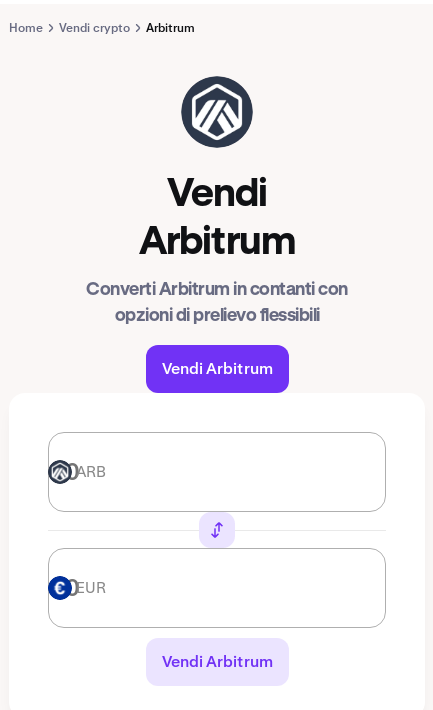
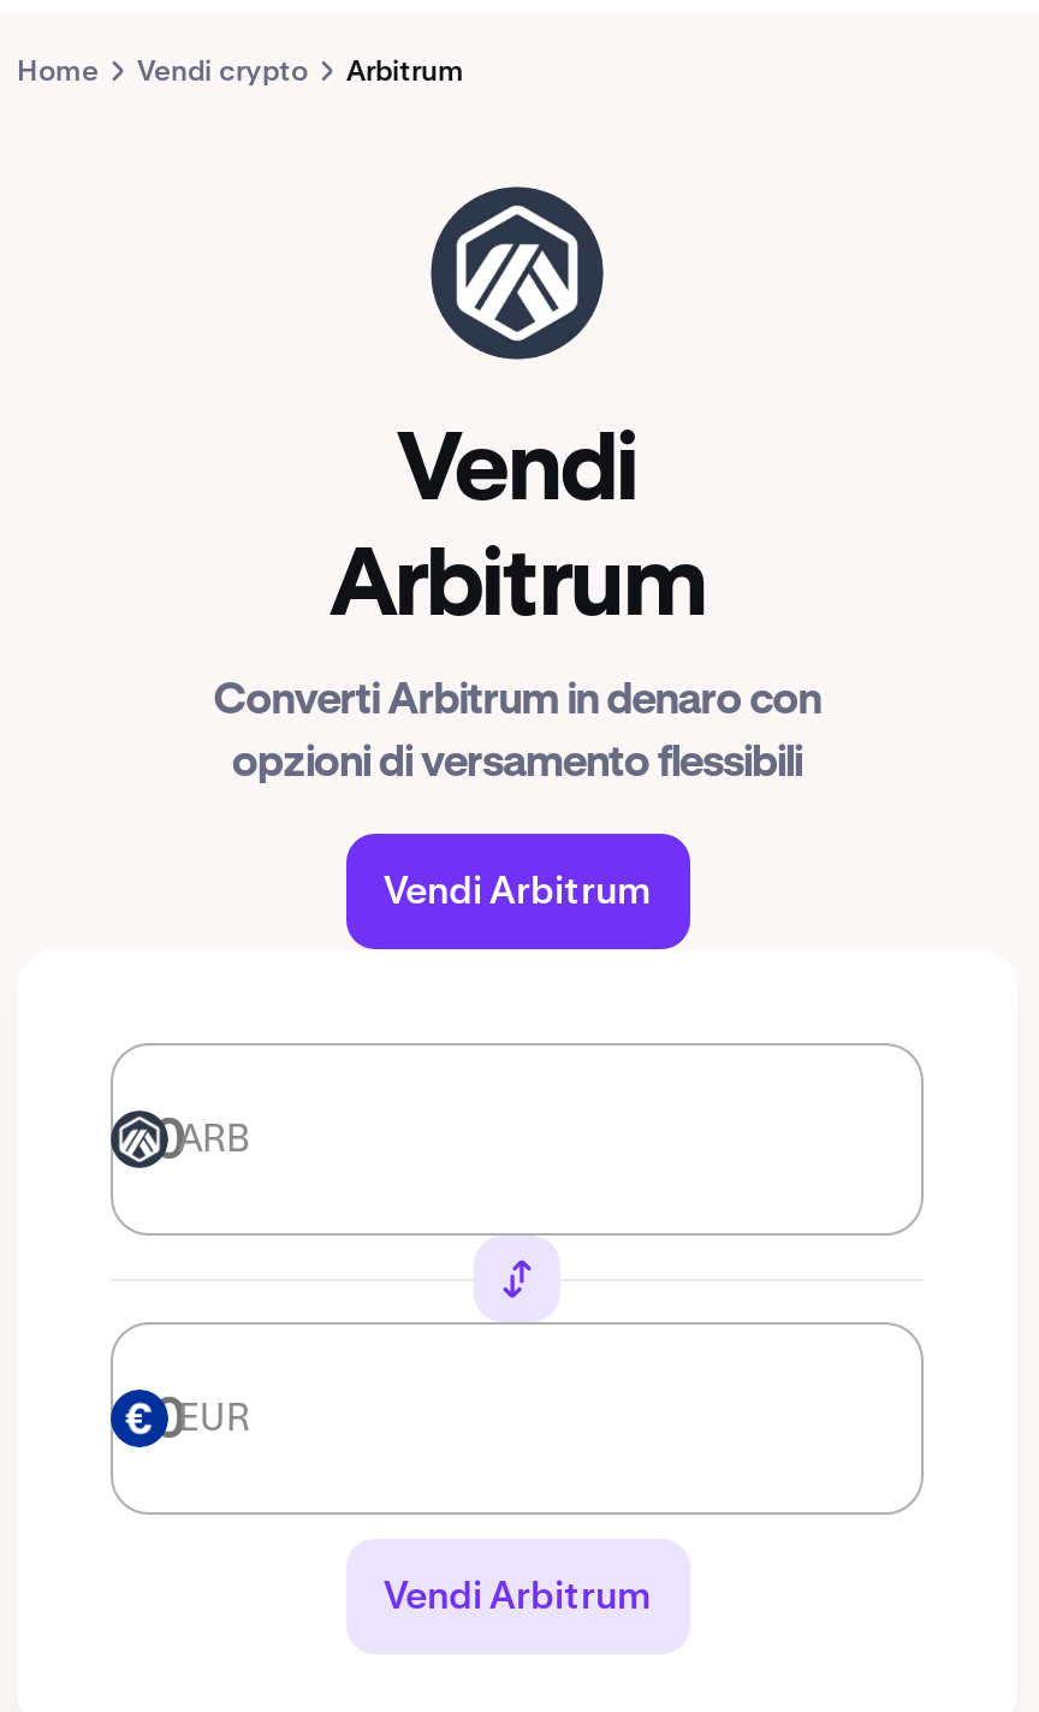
- Converti Arbitrum in contanti con
+ Converti Arbitrum in denaro con

- opzioni di prelievo flessibili
+ opzioni di versamento flessibili
